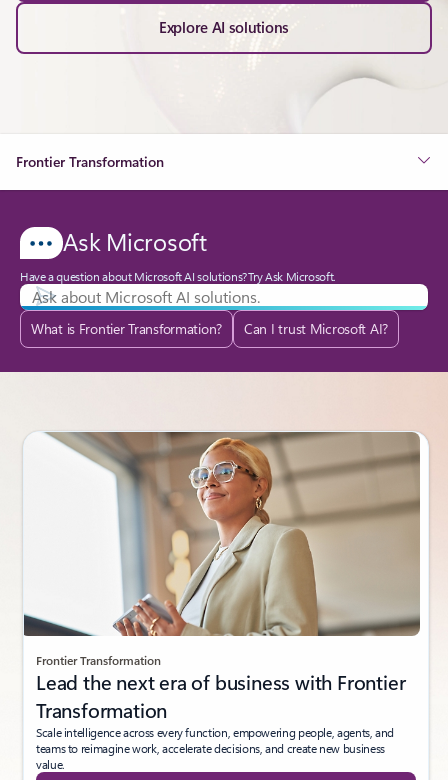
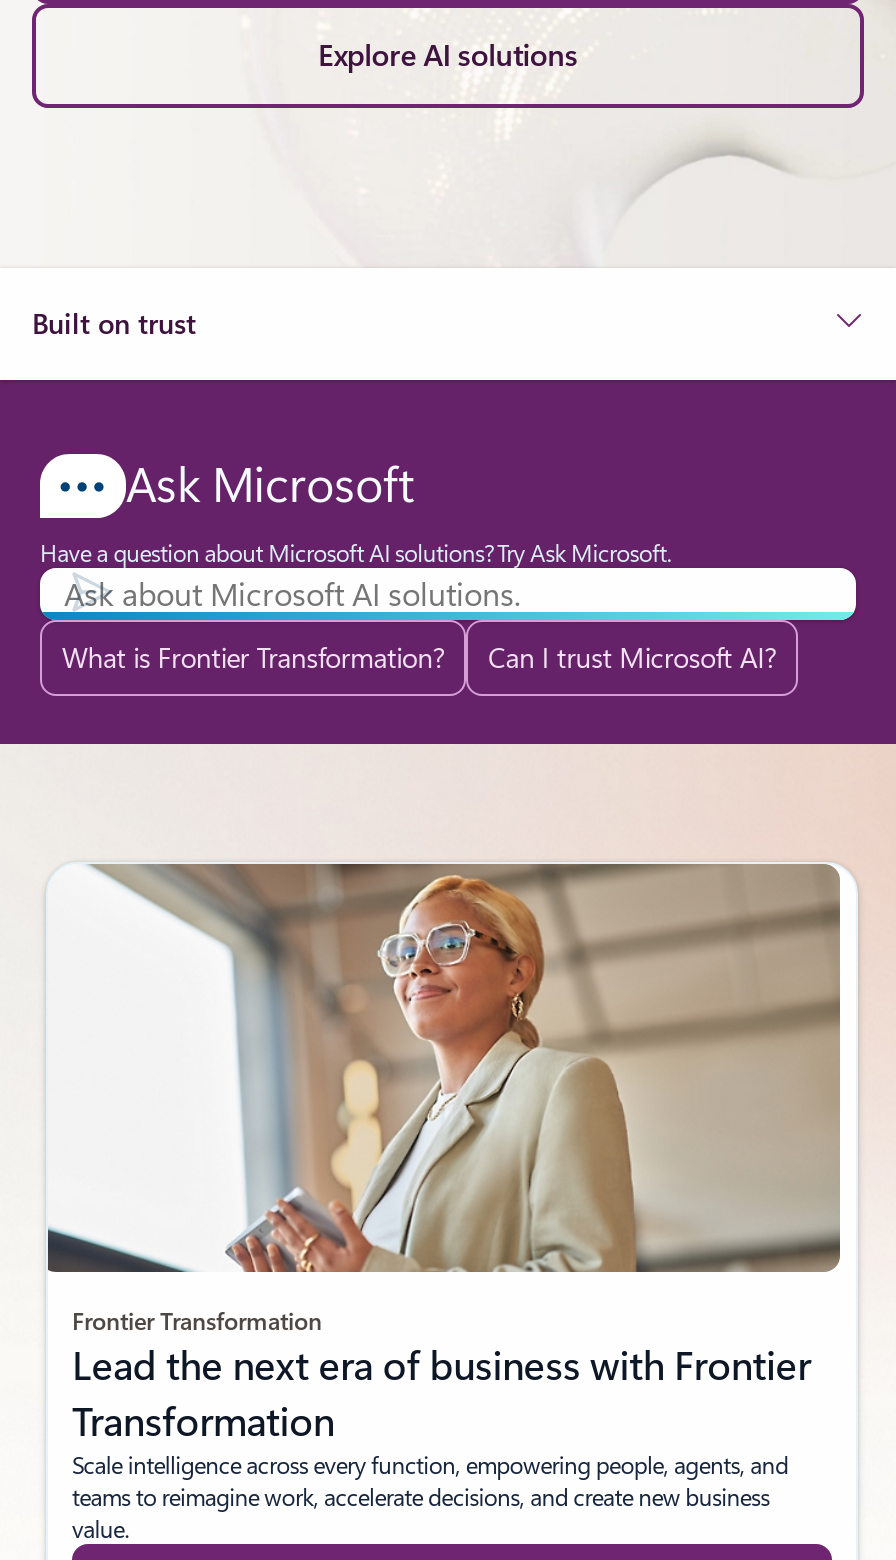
- Frontier Transformation
+ Built on trust
